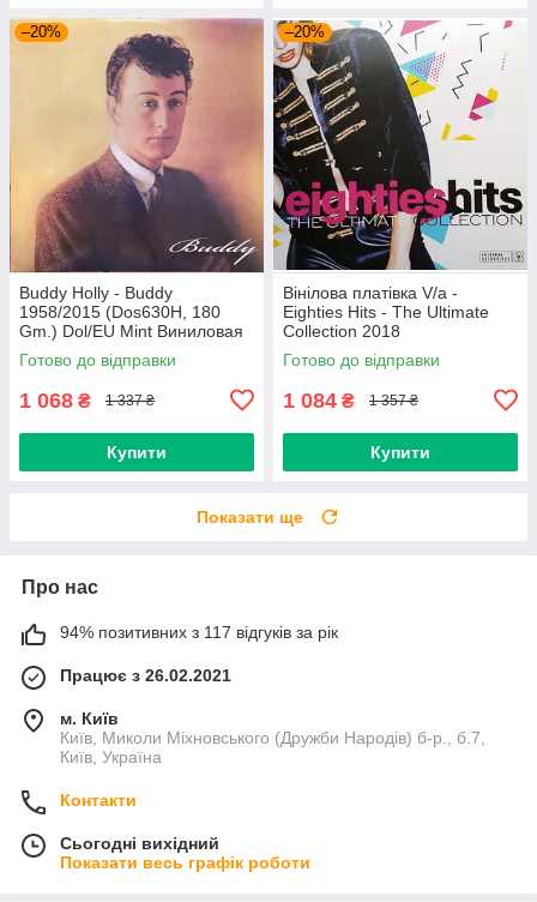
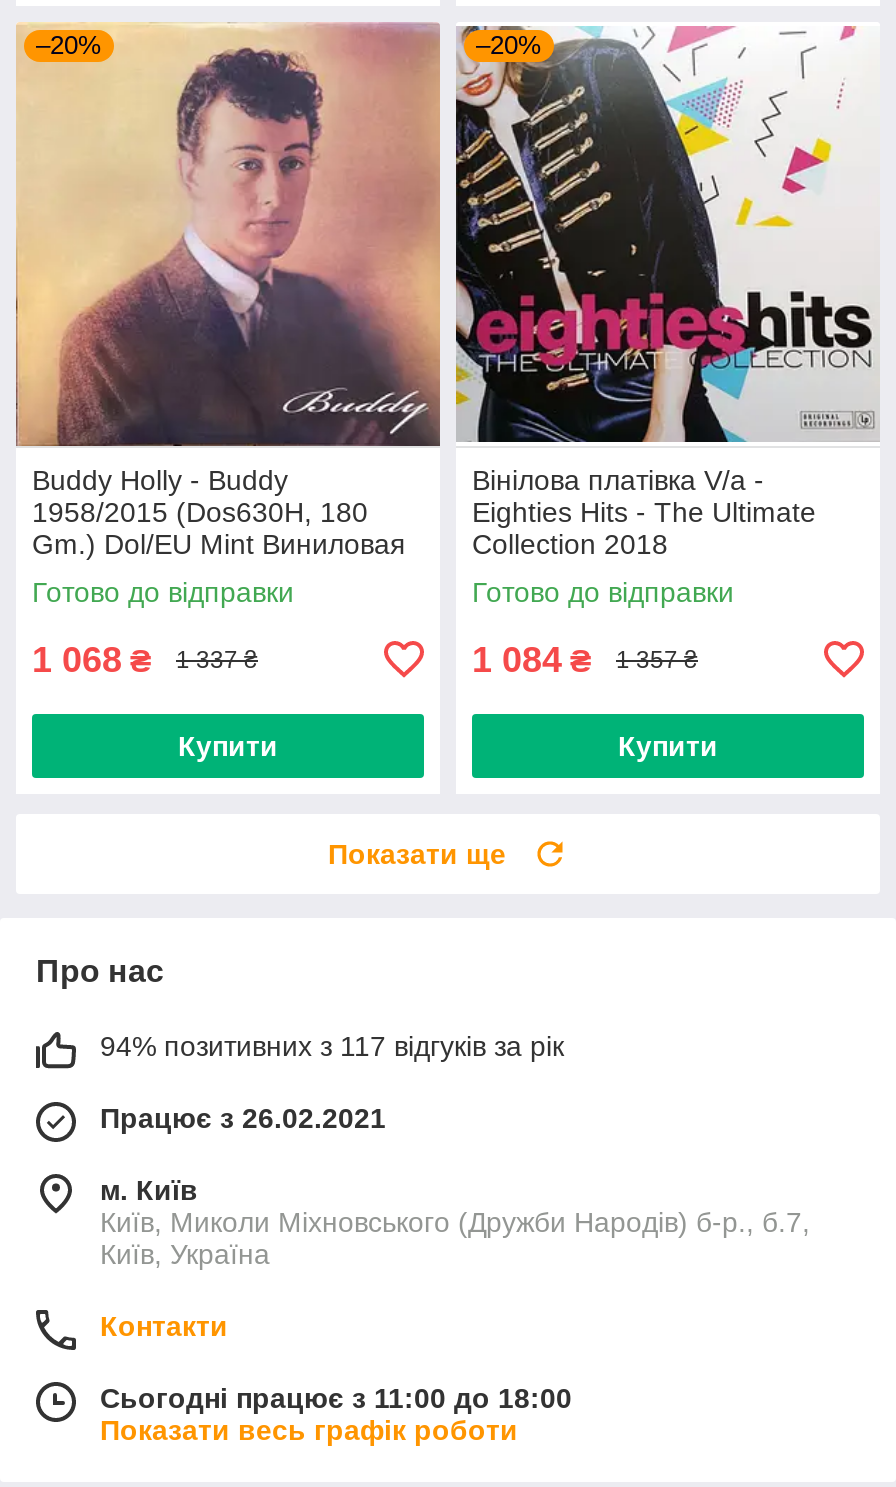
- Сьогодні вихідний
+ Сьогодні працює з 11:00 до 18:00
